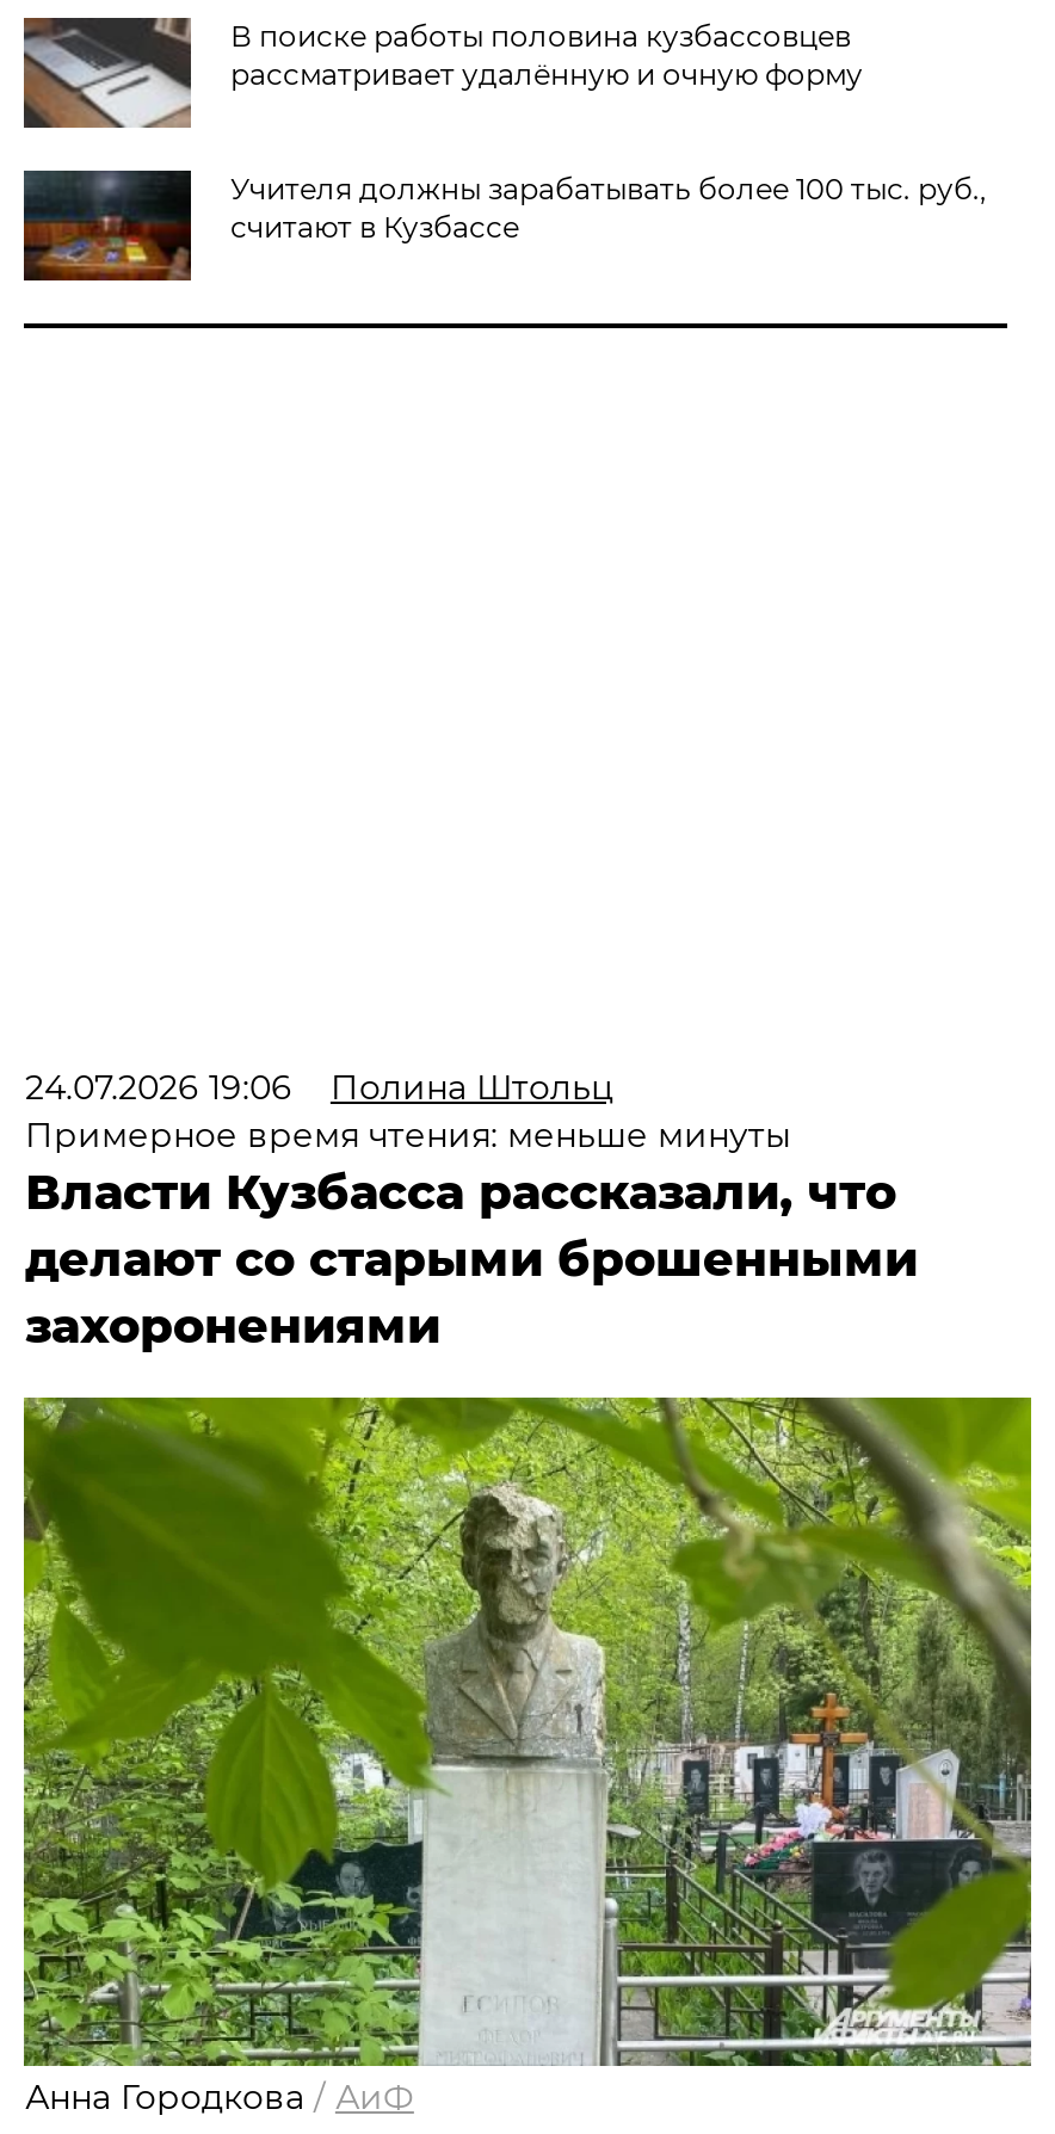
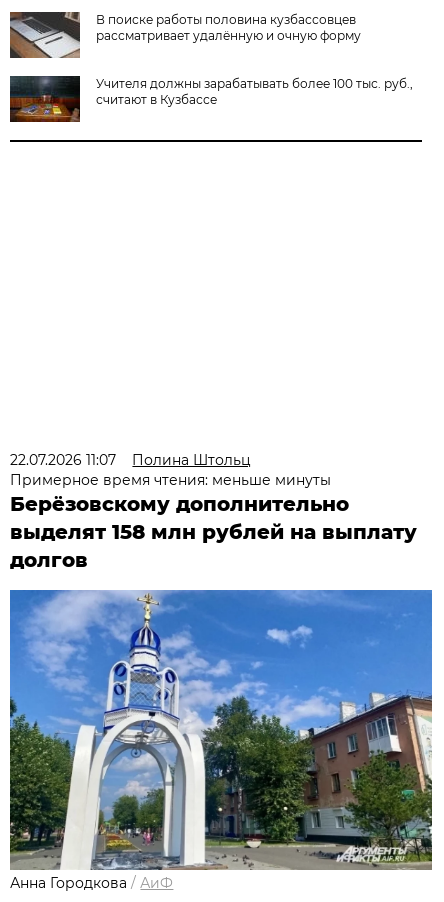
- 24.07.2026 19:06 Полина Штольц
+ 22.07.2026 11:07 Полина Штольц

- Власти Кузбасса рассказали, что
- делают со старыми брошенными
- захоронениями
+ Берёзовскому дополнительно
+ выделят 158 млн рублей на выплату
+ долгов

- [image]
+ [image]
